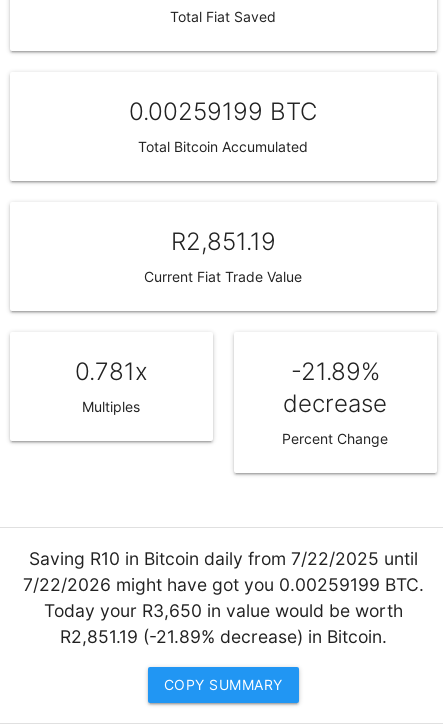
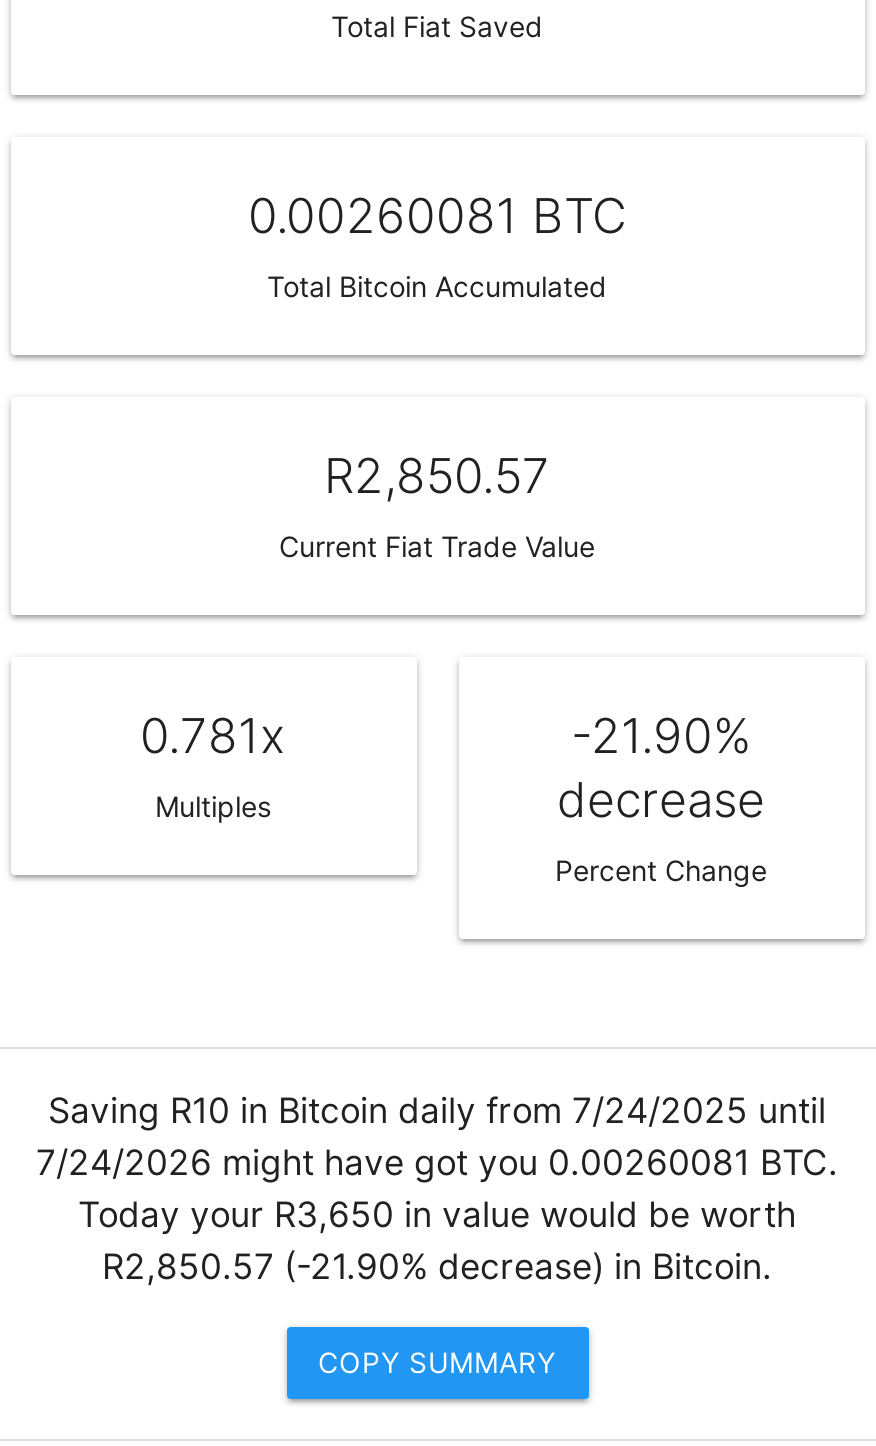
- 0.00259199 BTC
+ 0.00260081 BTC

- R2,851.19
+ R2,850.57

- -21.89%
+ -21.90%

- Saving R10 in Bitcoin daily from 7/22/2025 until
+ Saving R10 in Bitcoin daily from 7/24/2025 until

- 7/22/2026 might have got you 0.00259199 BTC.
+ 7/24/2026 might have got you 0.00260081 BTC.

- R2,851.19 (-21.89% decrease) in Bitcoin.
+ R2,850.57 (-21.90% decrease) in Bitcoin.
